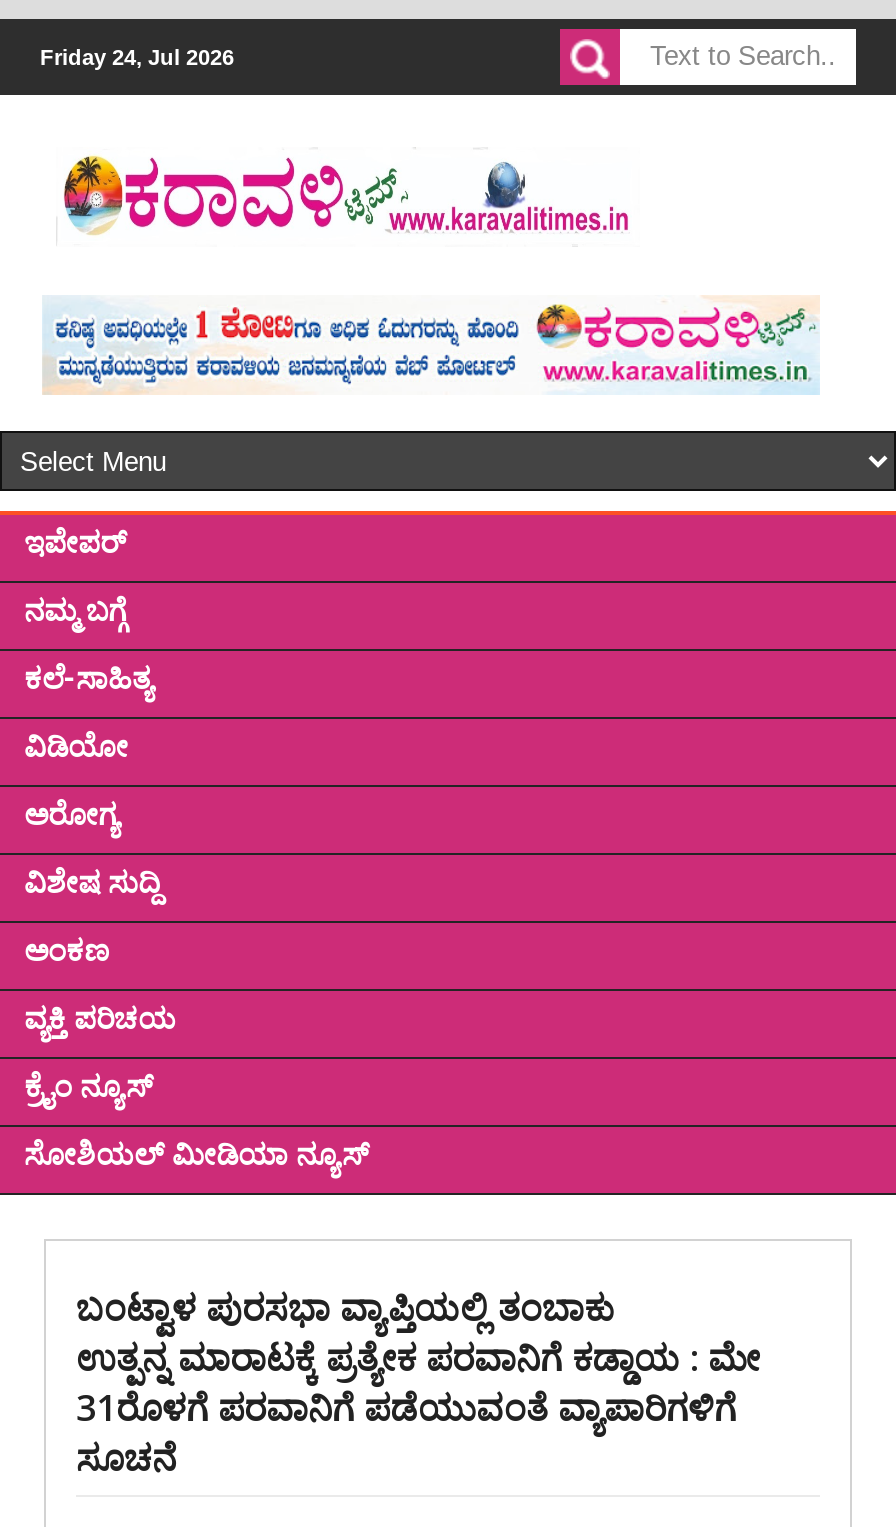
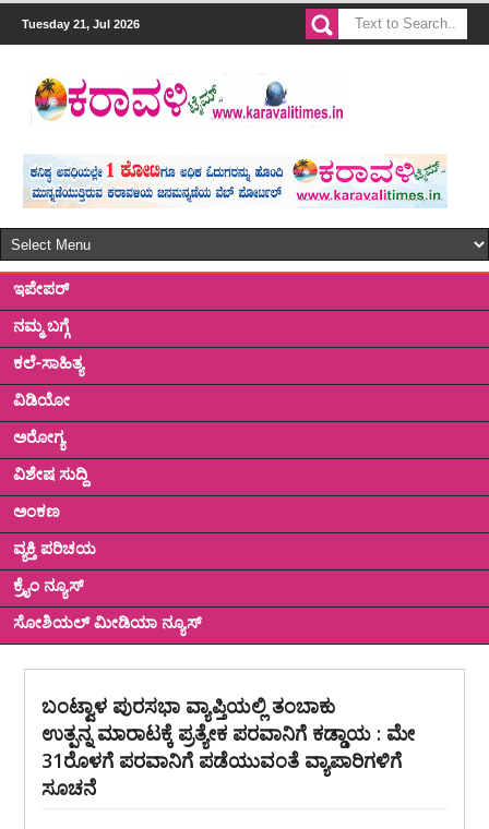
- Friday 24, Jul 2026
+ Tuesday 21, Jul 2026
